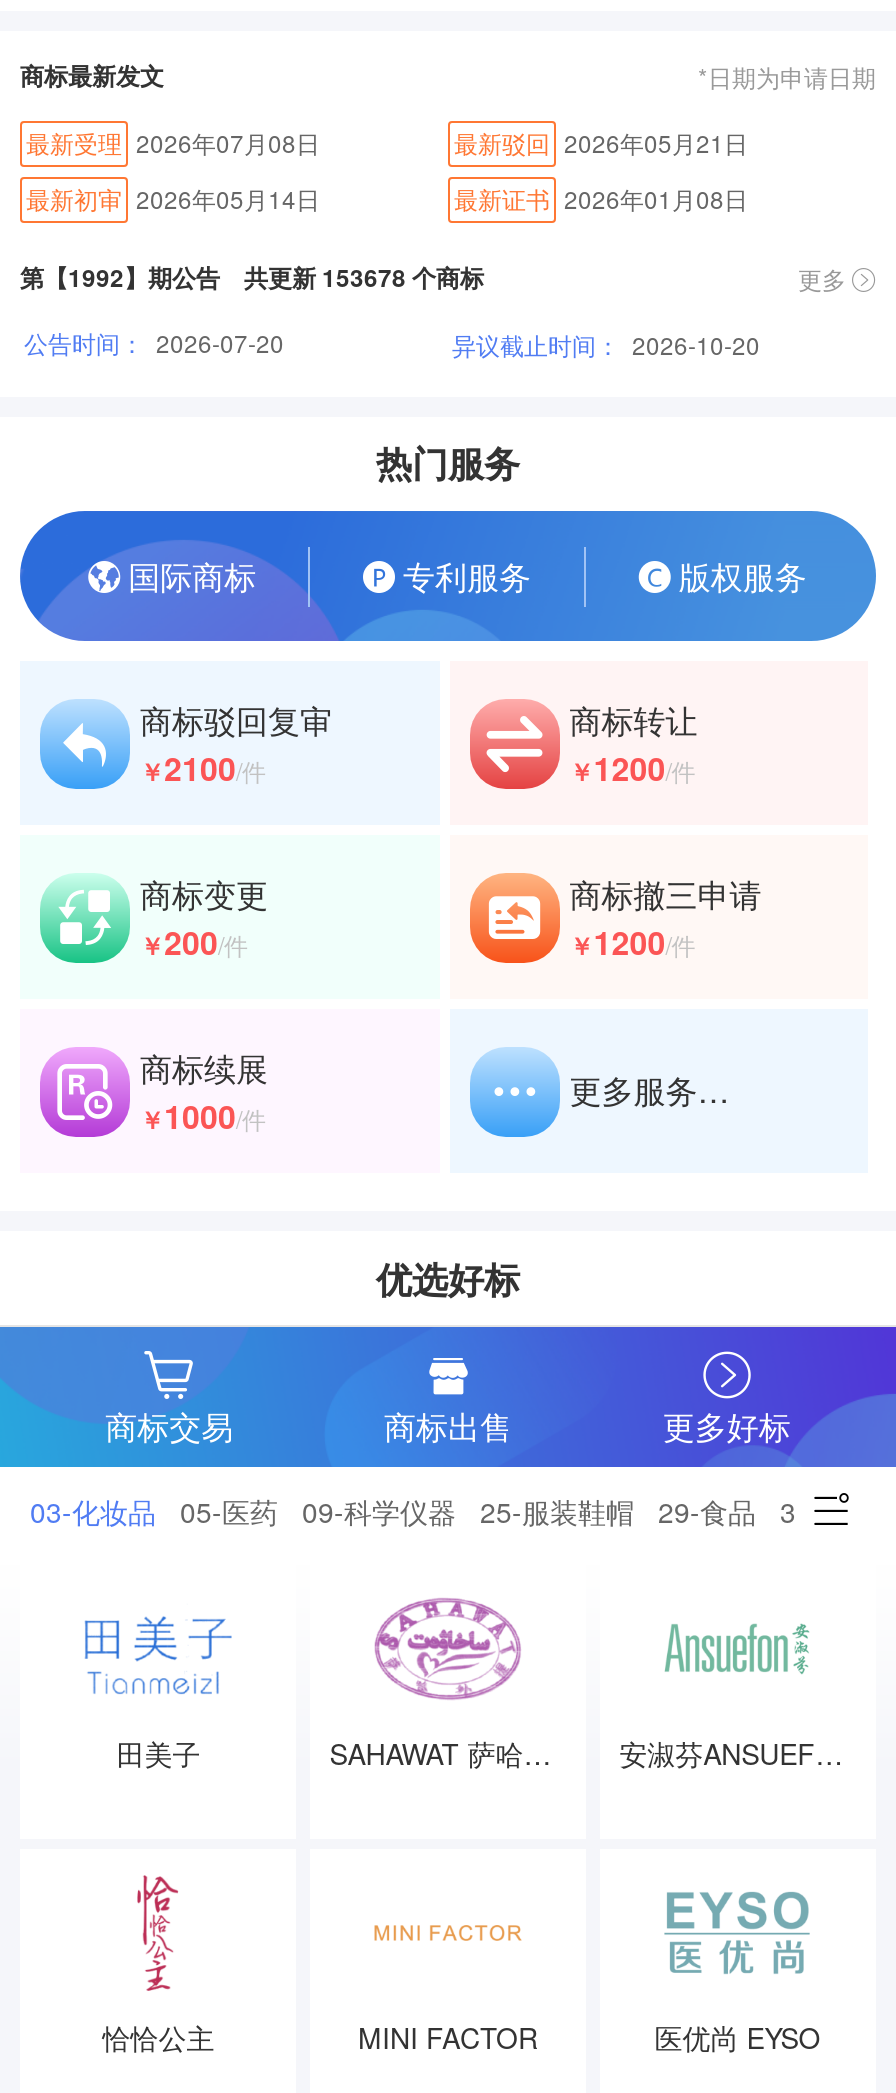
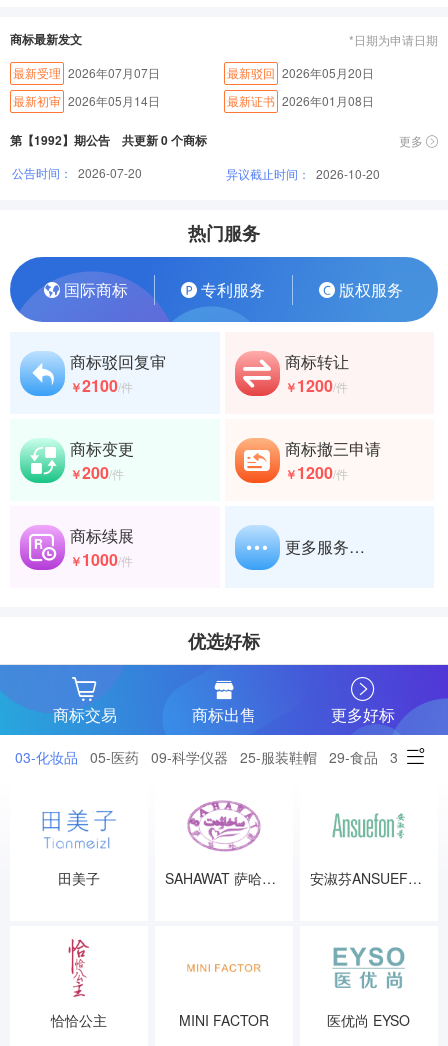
- 最新受理 2026年07月08日
+ 最新受理 2026年07月07日

- 最新驳回 2026年05月21日
+ 最新驳回 2026年05月20日

- 第【1992】期公告 共更新 153678 个商标
+ 第【1992】期公告 共更新 0 个商标
